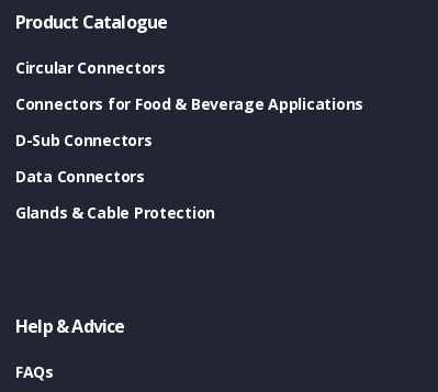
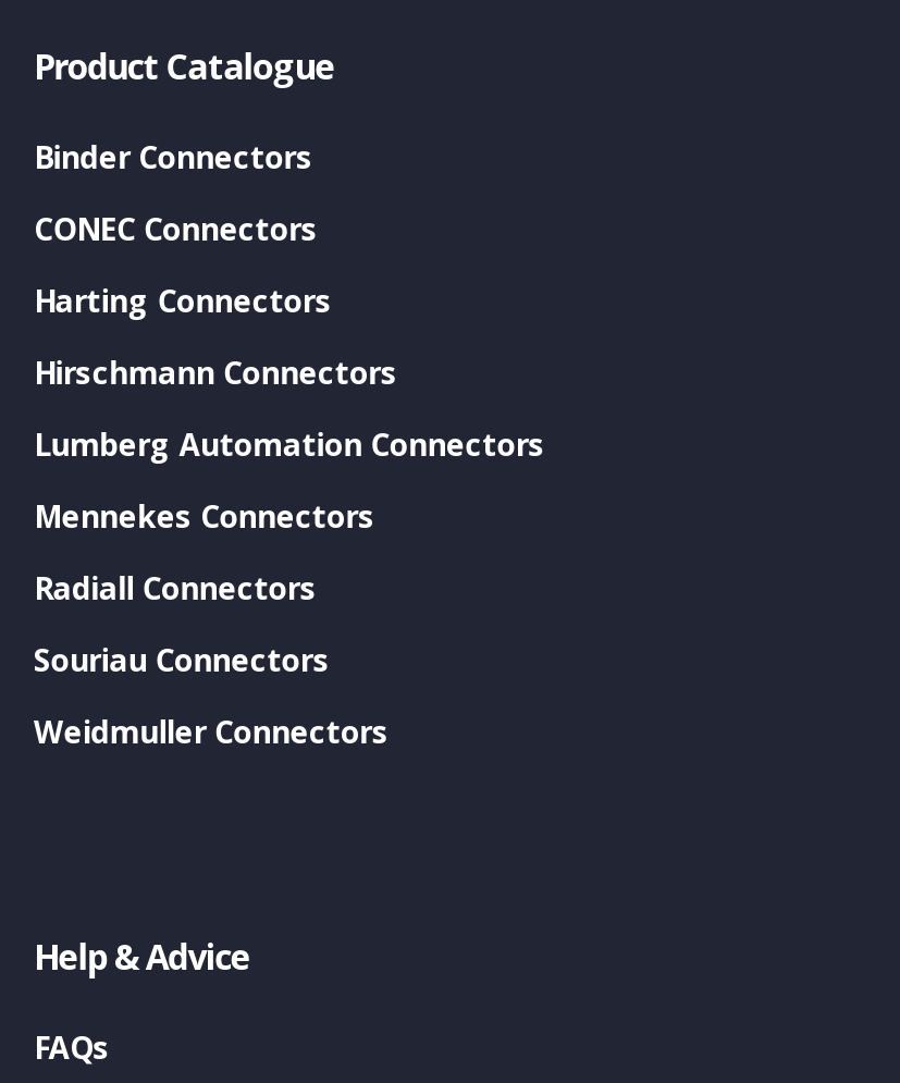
- Circular Connectors
- Connectors for Food & Beverage Applications
- D-Sub Connectors
- Data Connectors
- Glands & Cable Protection
+ Binder Connectors
+ CONEC Connectors
+ Harting Connectors
+ Hirschmann Connectors
+ Lumberg Automation Connectors
+ Mennekes Connectors
+ Radiall Connectors
+ Souriau Connectors
+ Weidmuller Connectors
